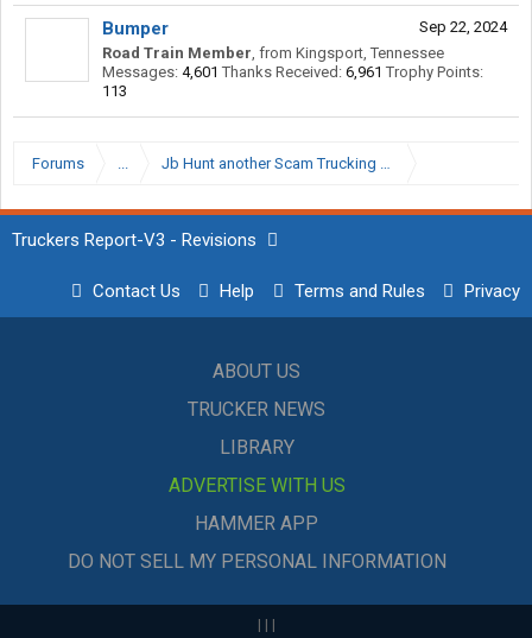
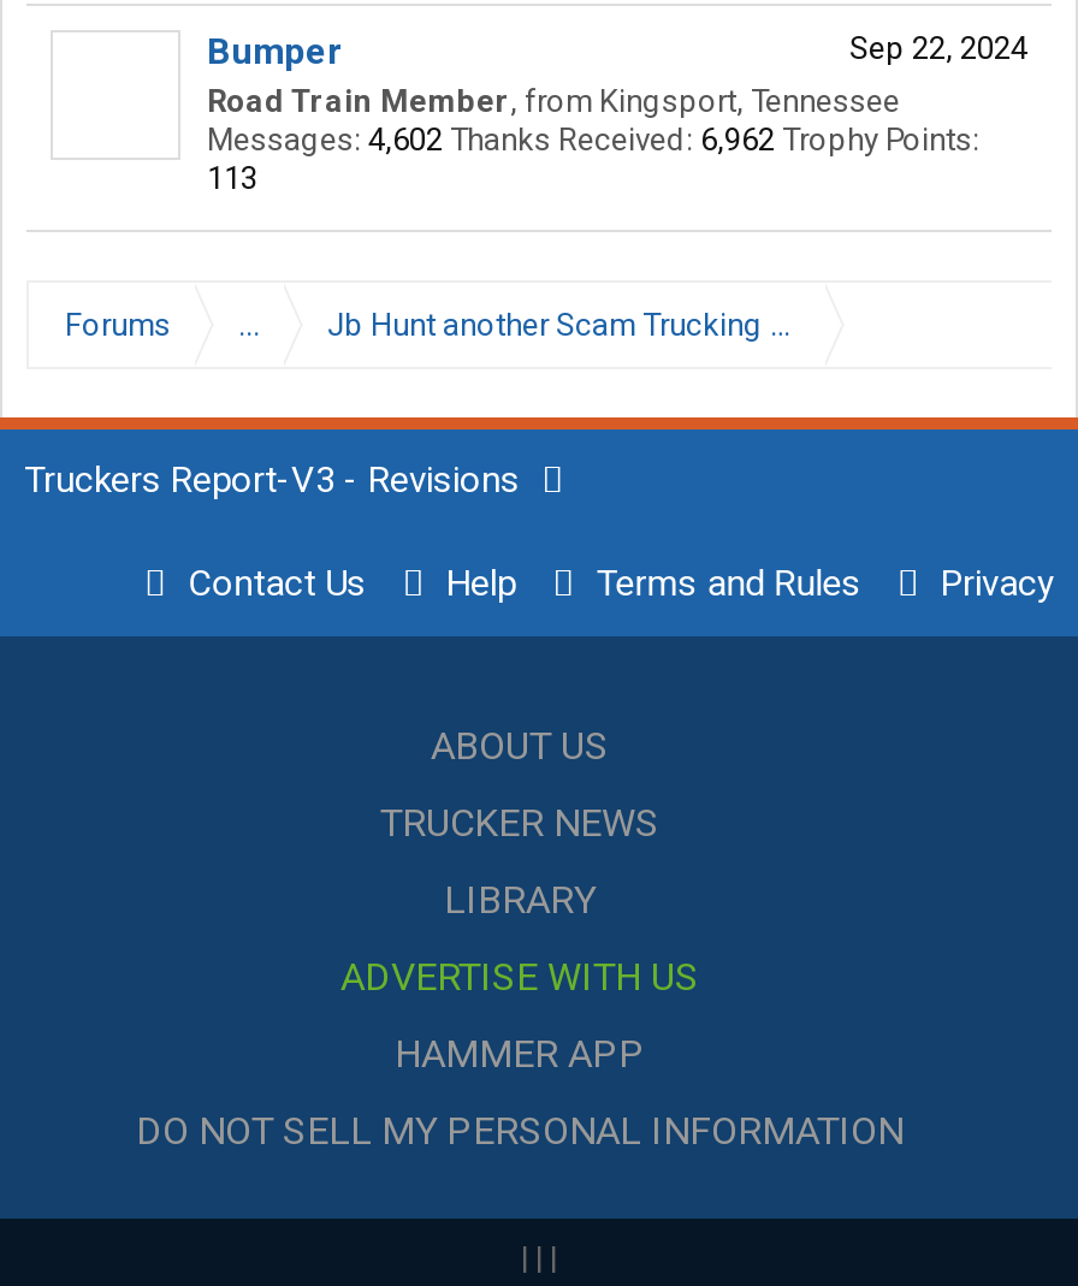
- Messages: 4,601 Thanks Received: 6,961 Trophy Points:
+ Messages: 4,602 Thanks Received: 6,962 Trophy Points:
